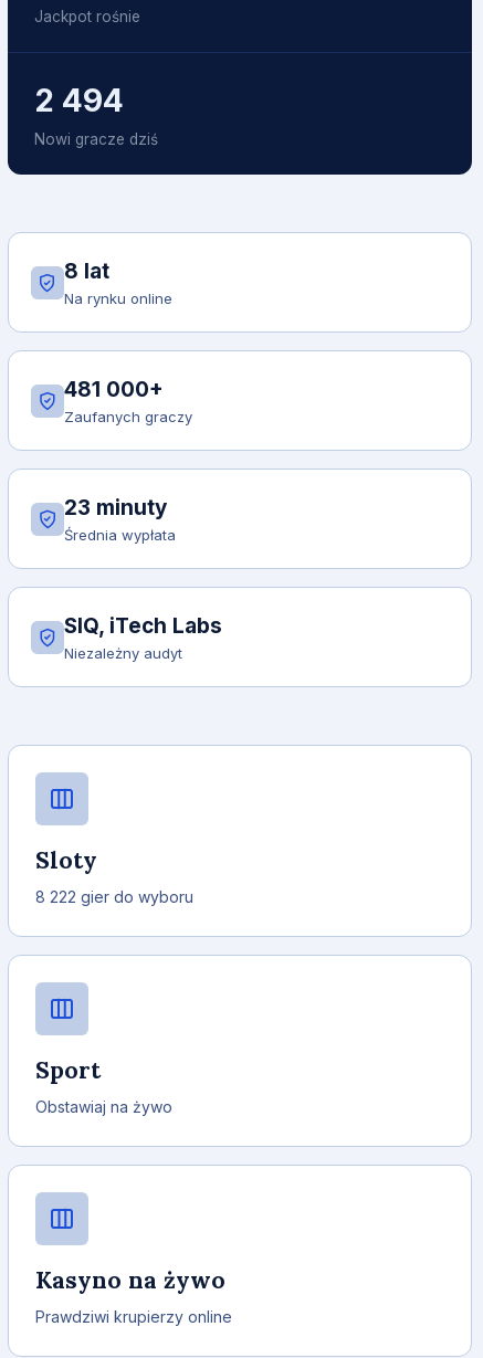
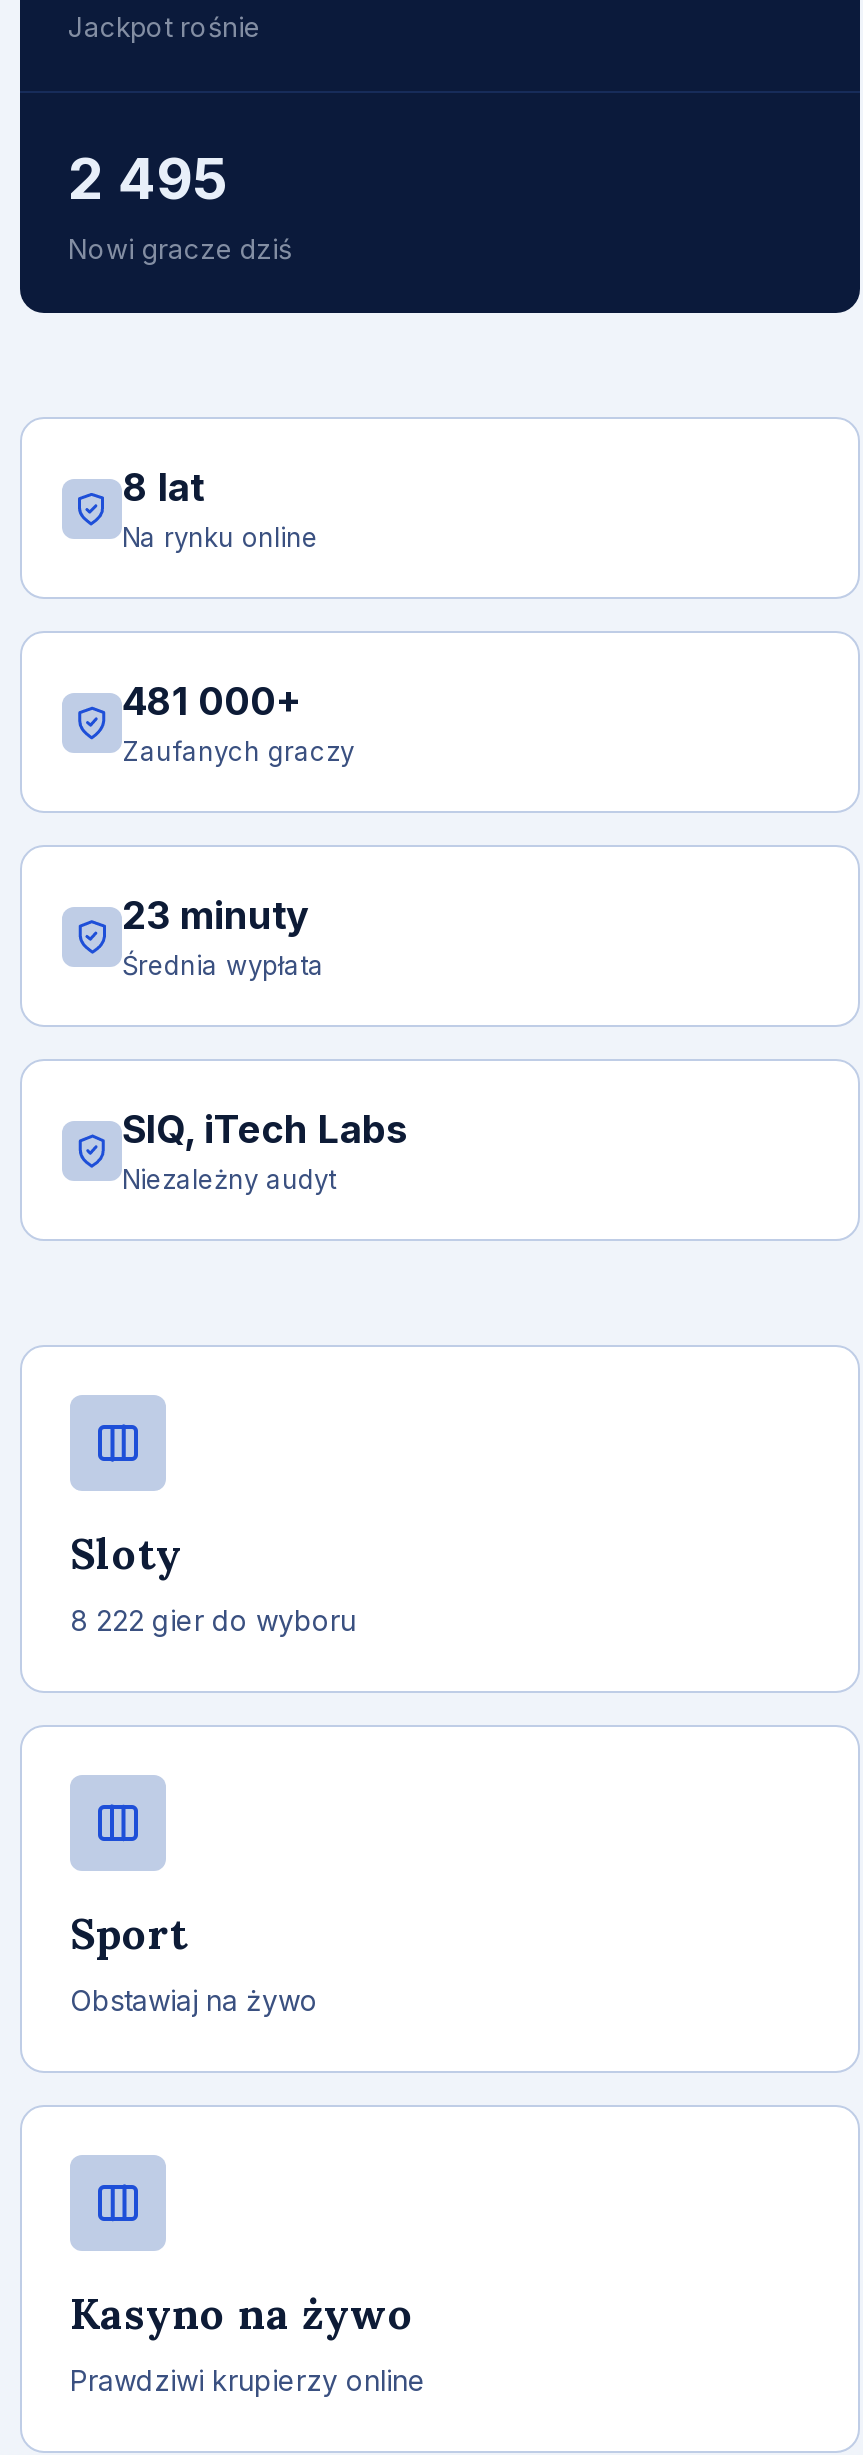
- 2 494
+ 2 495
